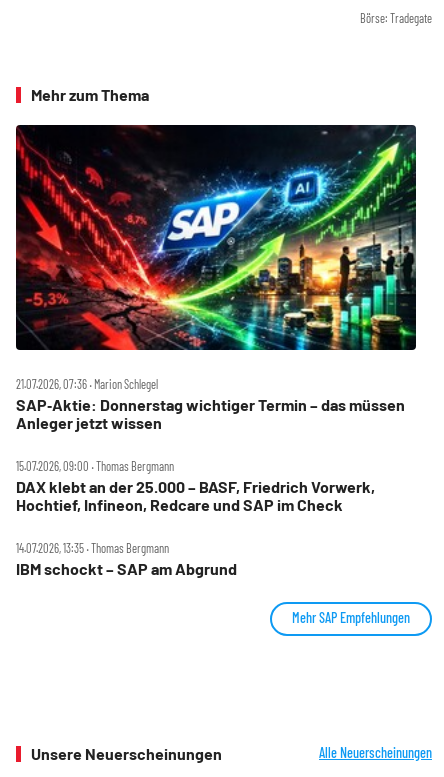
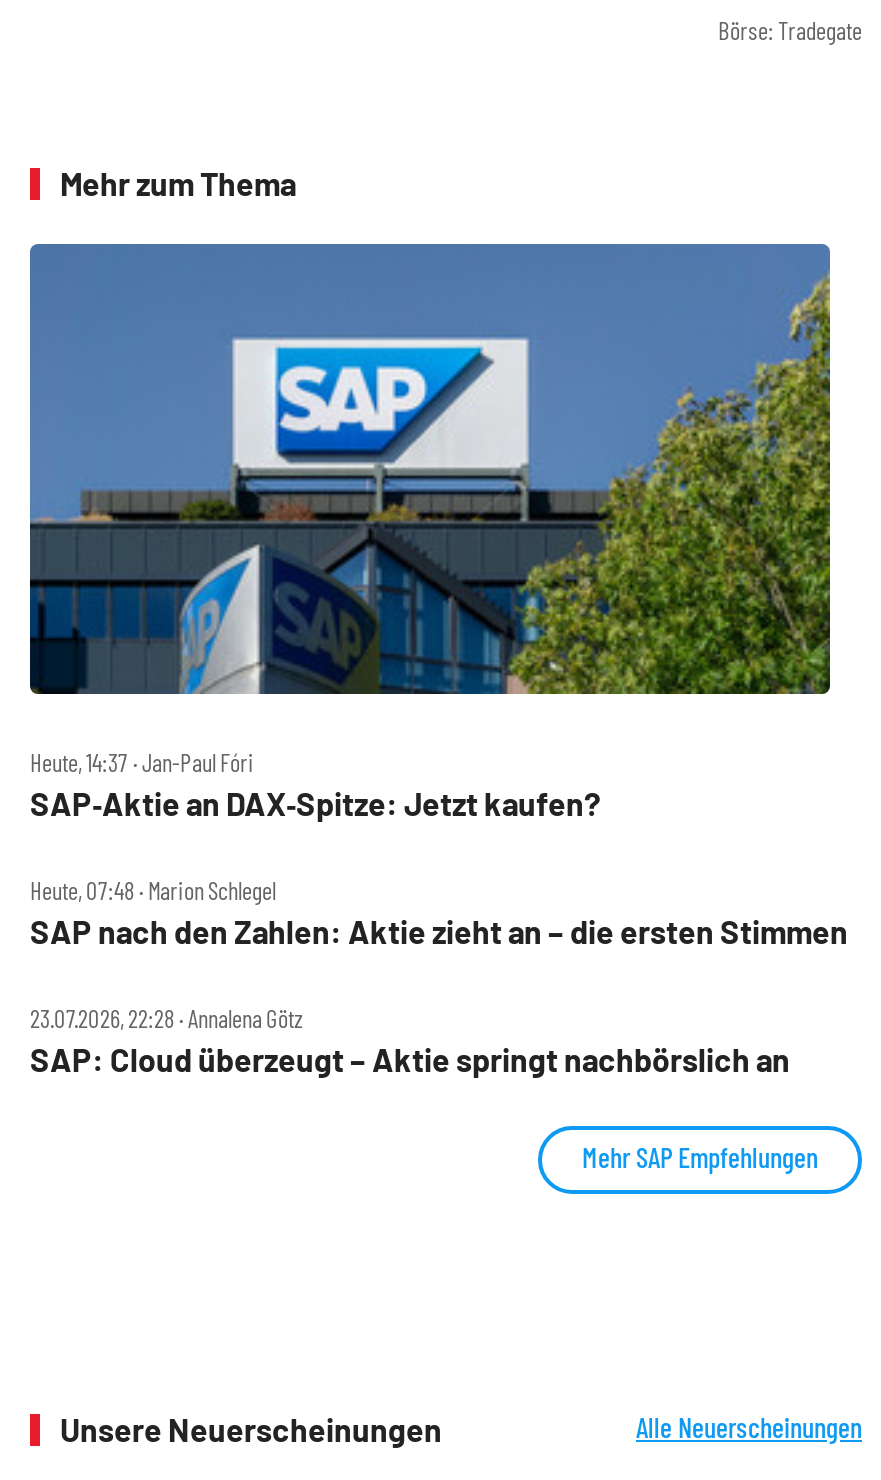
- [image]
- 21.07.2026, 07:36 ‧ Marion Schlegel
- SAP‑Aktie: Donnerstag wichtiger Termin – das müssen
- Anleger jetzt wissen
+ [image]
+ Heute, 14:37 ‧ Jan-Paul Fóri
+ SAP‑Aktie an DAX‑Spitze: Jetzt kaufen?

- 15.07.2026, 09:00 ‧ Thomas Bergmann
- DAX klebt an der 25.000 – BASF, Friedrich Vorwerk,
- Hochtief, Infineon, Redcare und SAP im Check
+ Heute, 07:48 ‧ Marion Schlegel
+ SAP nach den Zahlen: Aktie zieht an – die ersten Stimmen

- 14.07.2026, 13:35 ‧ Thomas Bergmann
- IBM schockt – SAP am Abgrund
+ 23.07.2026, 22:28 ‧ Annalena Götz
+ SAP: Cloud überzeugt – Aktie springt nachbörslich an
